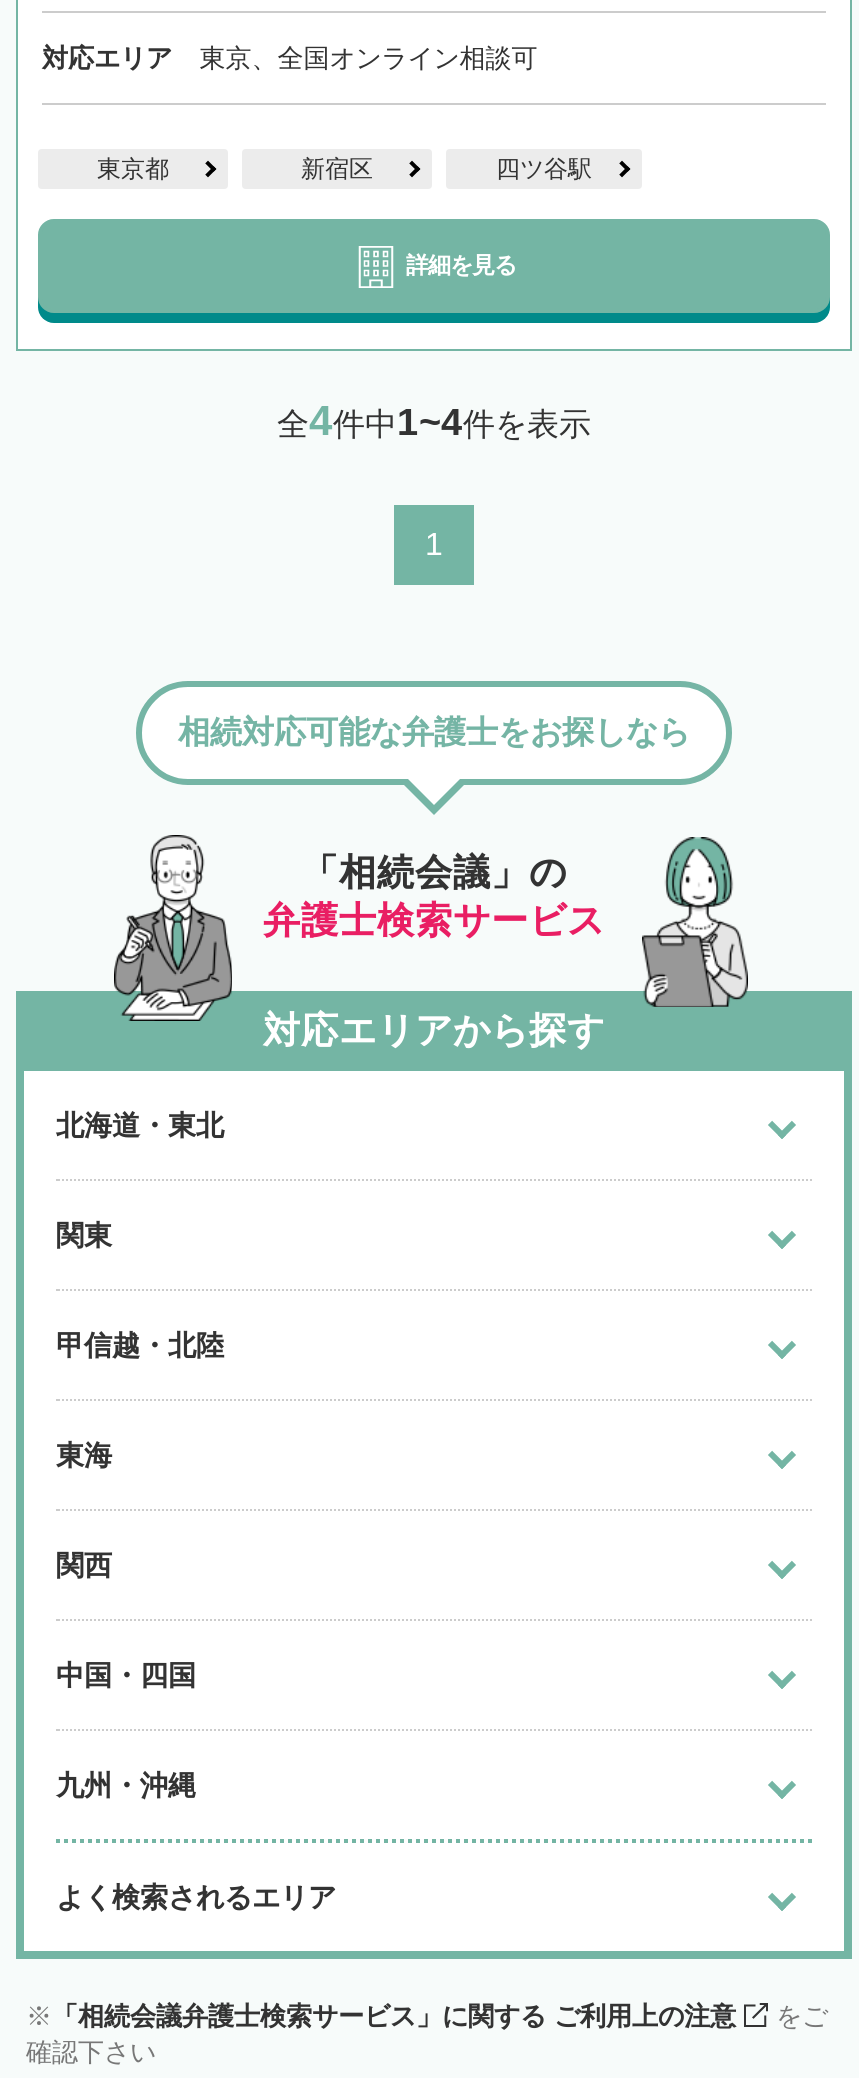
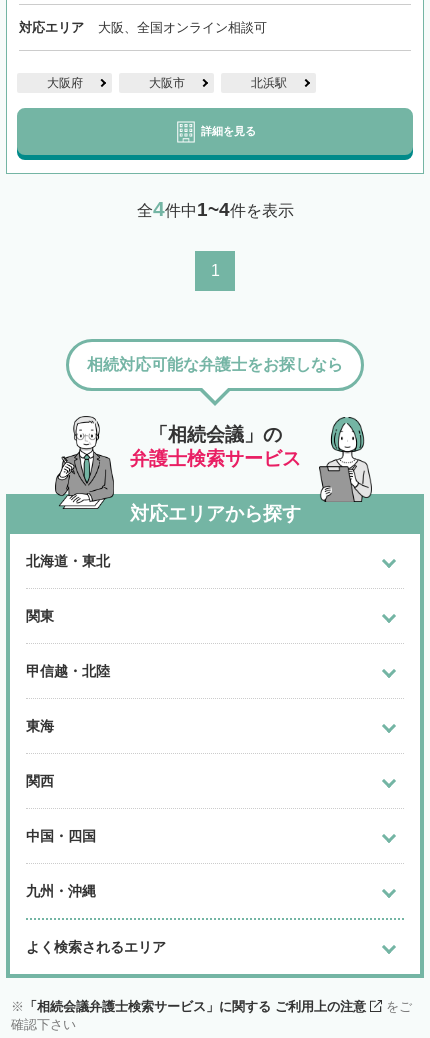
- 東京、全国オンライン相談可
+ 大阪、全国オンライン相談可

- 東京都
- 新宿区
- 四ツ谷駅
+ 大阪府
+ 大阪市
+ 北浜駅
